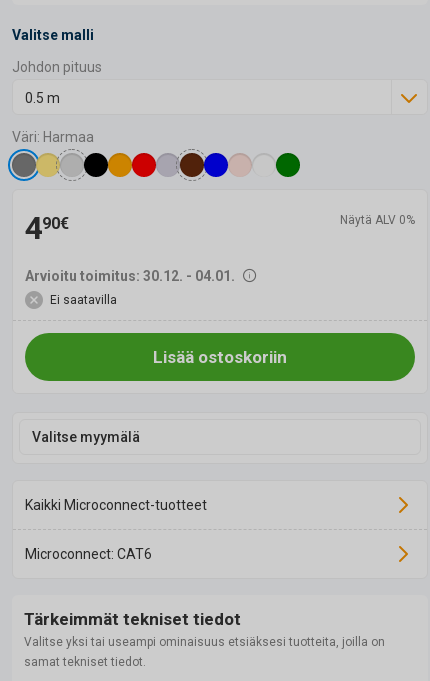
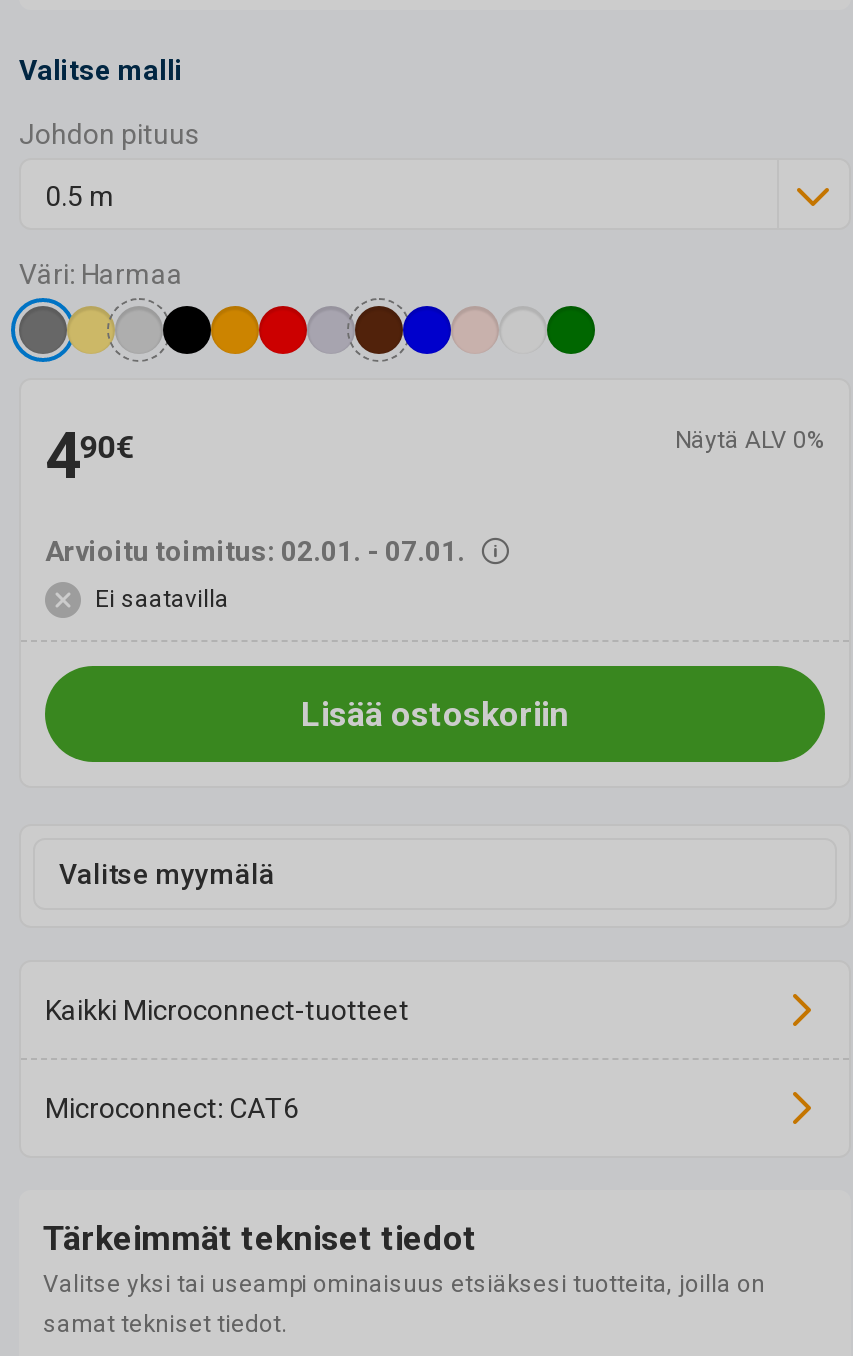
- Arvioitu toimitus: 30.12. - 04.01.
+ Arvioitu toimitus: 02.01. - 07.01.
